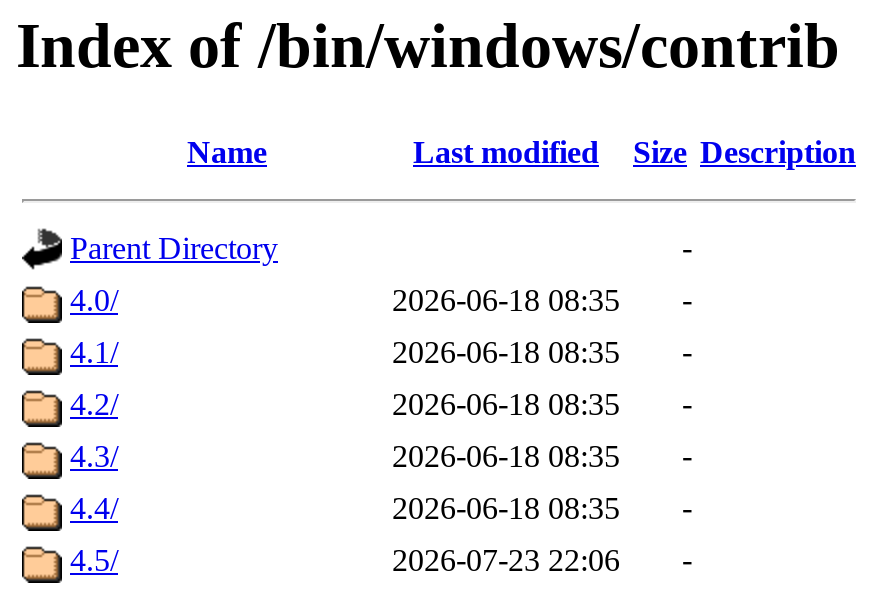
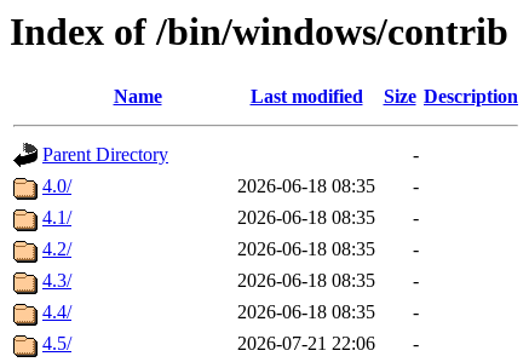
- 2026-07-23 22:06
+ 2026-07-21 22:06
